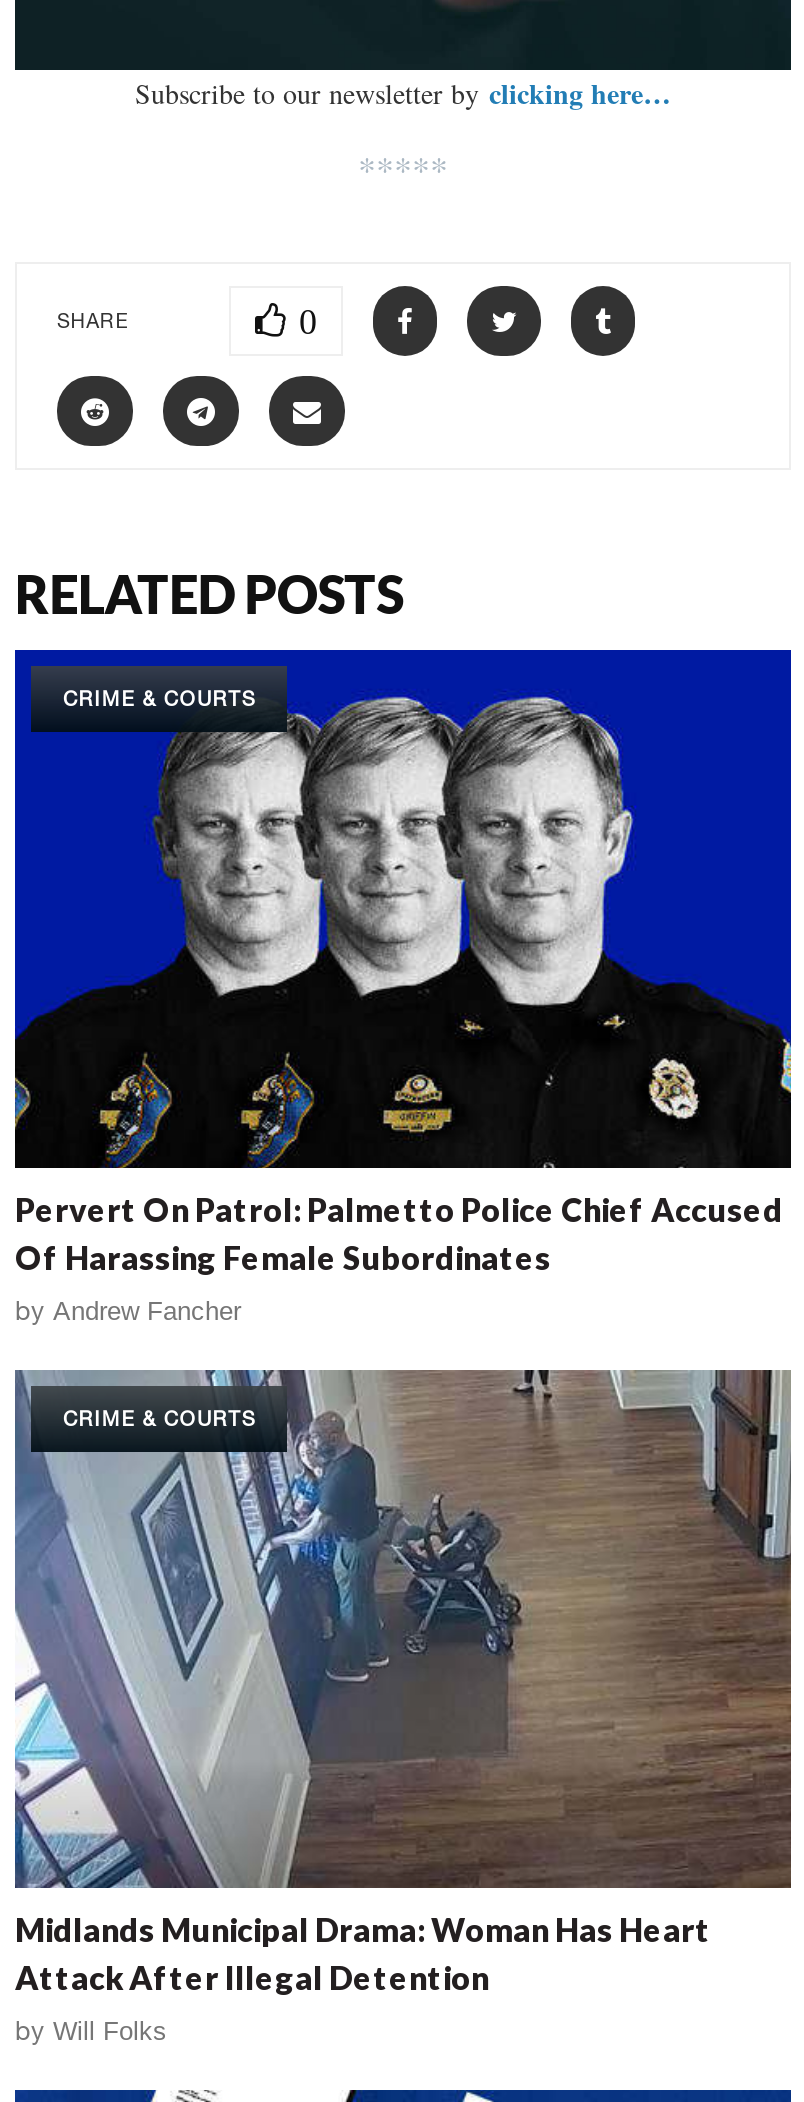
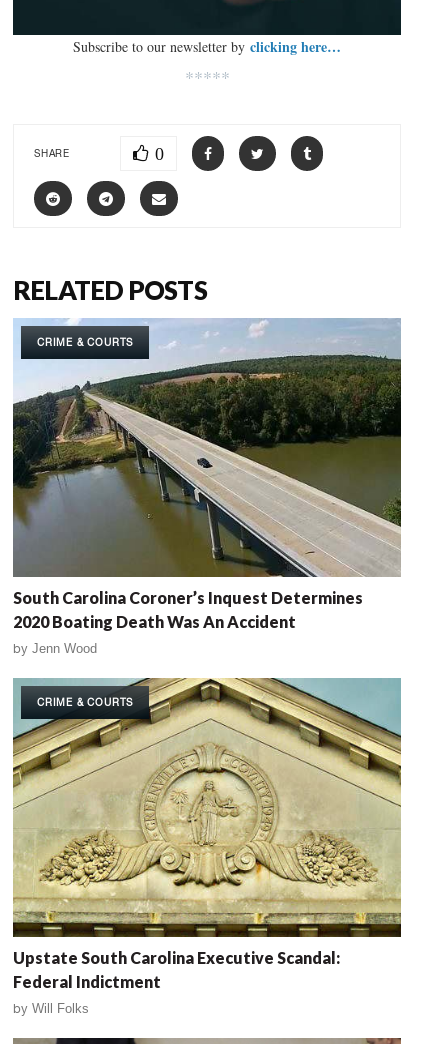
- [image]
- Pervert On Patrol: Palmetto Police Chief Accused
- Of Harassing Female Subordinates
+ [image]
+ South Carolina Coroner’s Inquest Determines
+ 2020 Boating Death Was An Accident

- by Andrew Fancher
+ by Jenn Wood

- [image]
- Midlands Municipal Drama: Woman Has Heart
- Attack After Illegal Detention
+ [image]
+ Upstate South Carolina Executive Scandal:
+ Federal Indictment
